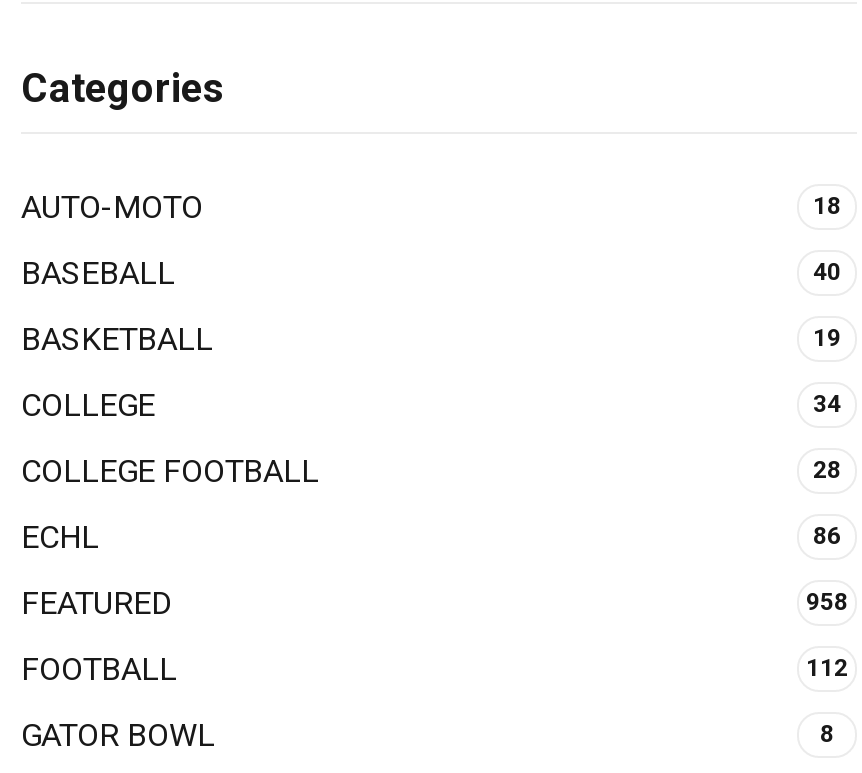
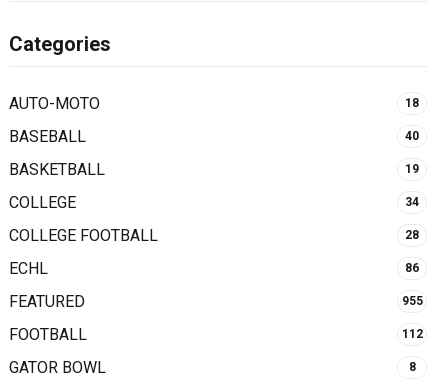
- 958
+ 955
